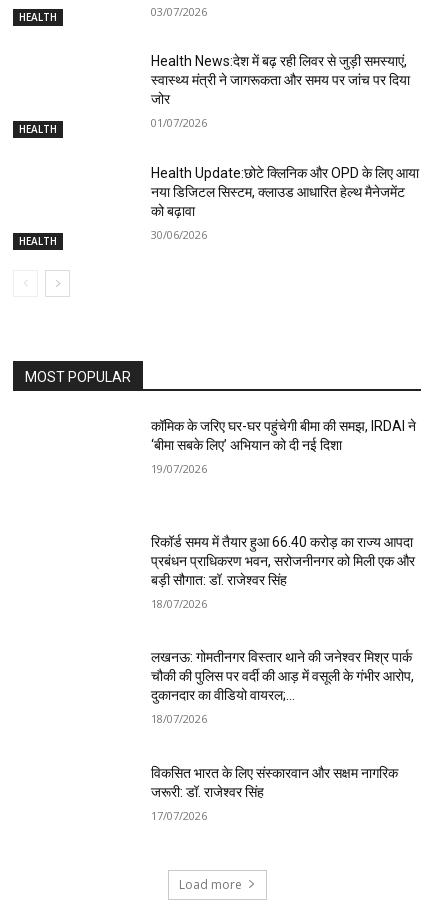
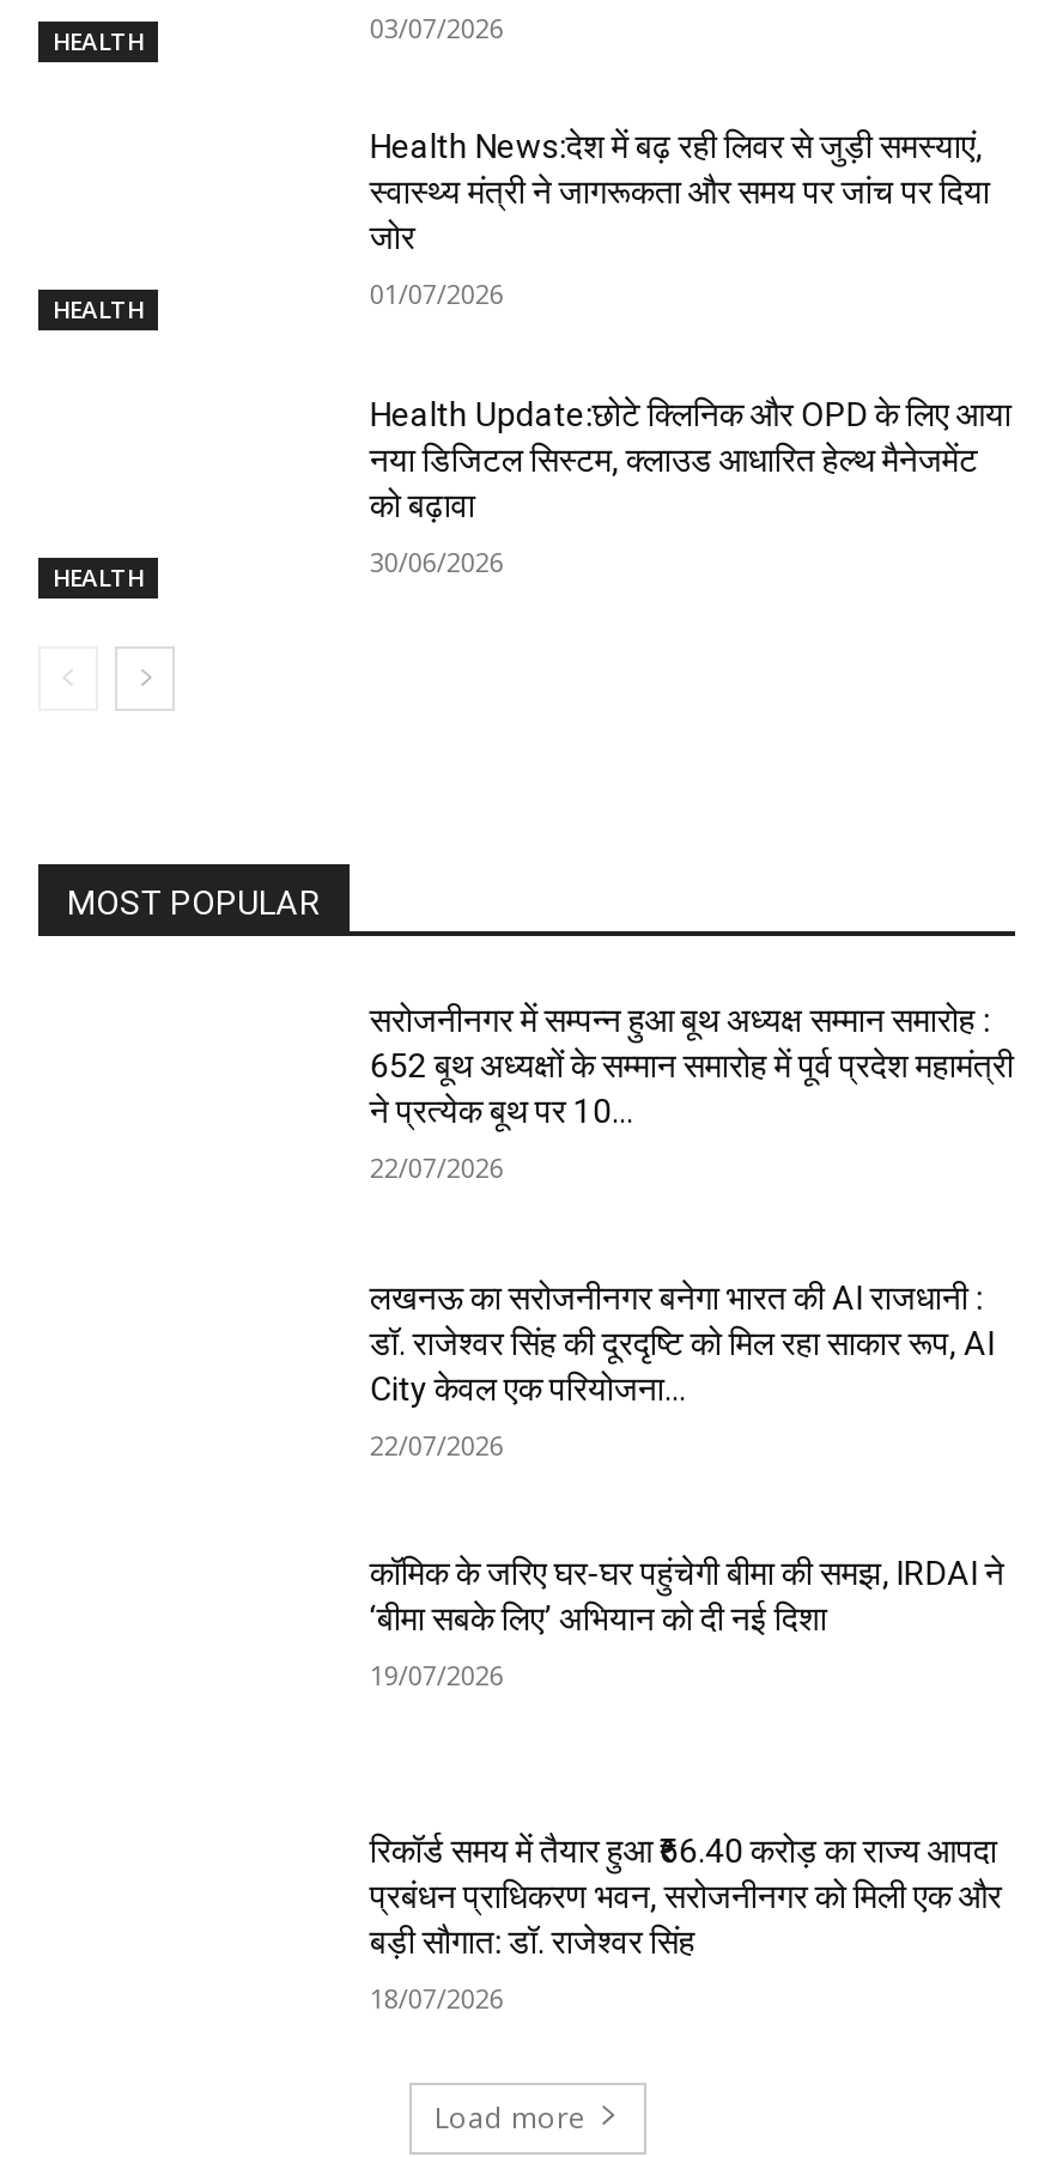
+ सरोजनीनगर में सम्पन्न हुआ बूथ अध्यक्ष सम्मान समारोह :
+ 652 बूथ अध्यक्षों के सम्मान समारोह में पूर्व प्रदेश महामंत्री
+ ने प्रत्येक बूथ पर 10...
+ 22/07/2026
+ लखनऊ का सरोजनीनगर बनेगा भारत की AI राजधानी :
+ डॉ. राजेश्वर सिंह की दूरदृष्टि को मिल रहा साकार रूप, AI
+ City केवल एक परियोजना...
+ 22/07/2026

moved down: कॉमिक के जरिए घर-घर पहुंचेगी बीमा की समझ, IRDAI ने | ‘बीमा सबके लिए’ अभियान को दी नई दिशा | 19/07/2026 | प्रबंधन प्राधिकरण भवन, सरोजनीनगर को मिली एक और | बड़ी सौगात: डॉ. राजेश्वर सिंह | 18/07/2026

- लखनऊ: गोमतीनगर विस्तार थाने की जनेश्वर मिश्र पार्क
- चौकी की पुलिस पर वर्दी की आड़ में वसूली के गंभीर आरोप,
- दुकानदार का वीडियो वायरल;...
- 18/07/2026
- विकसित भारत के लिए संस्कारवान और सक्षम नागरिक
- जरूरी: डॉ. राजेश्वर सिंह
- 17/07/2026
